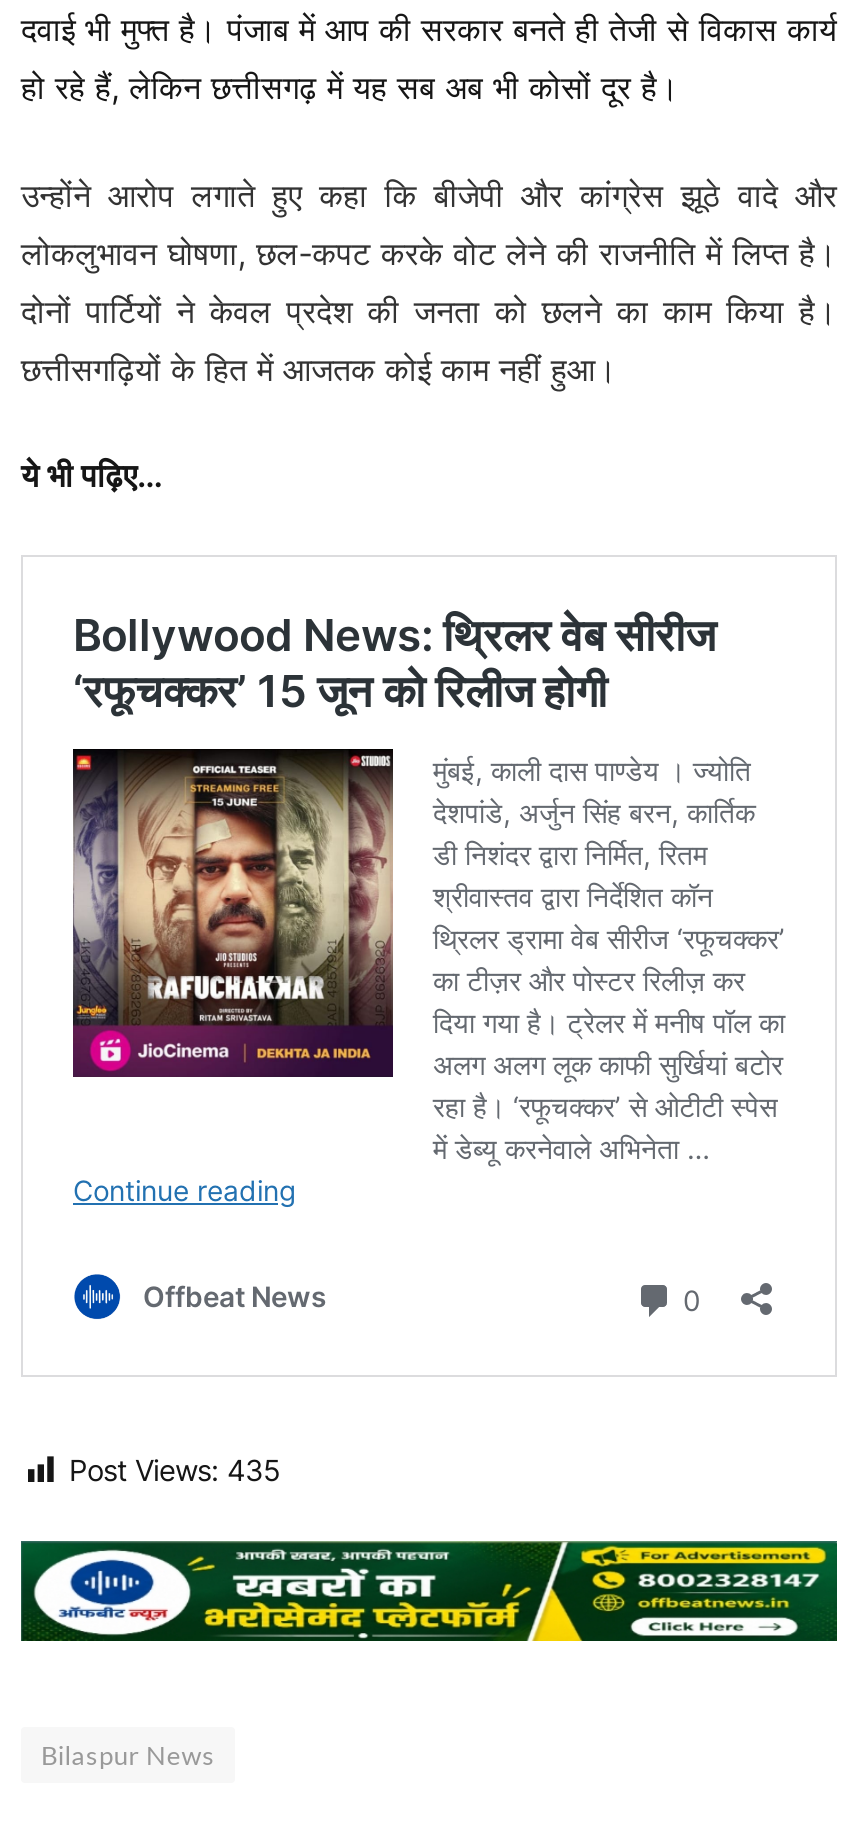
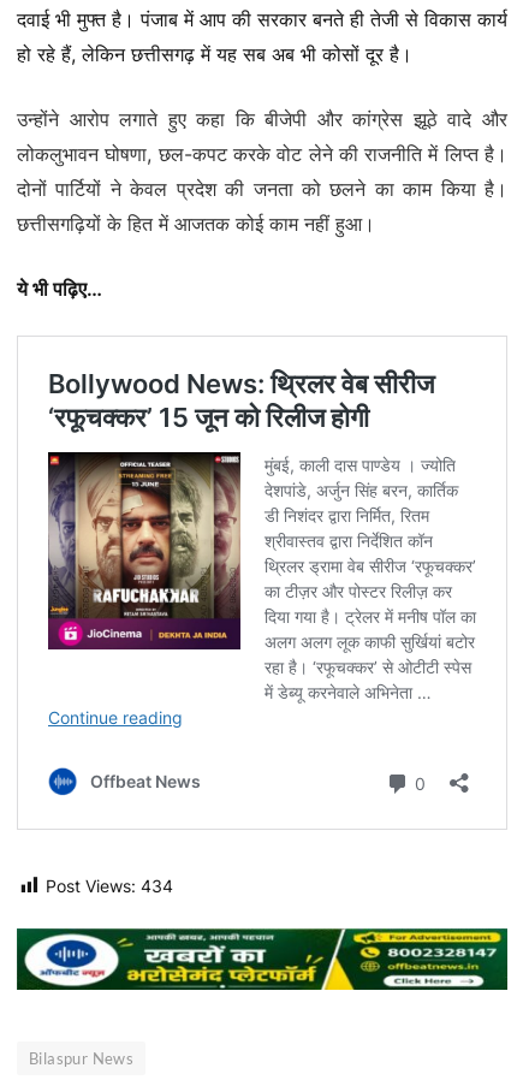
- Post Views: 435
+ Post Views: 434
